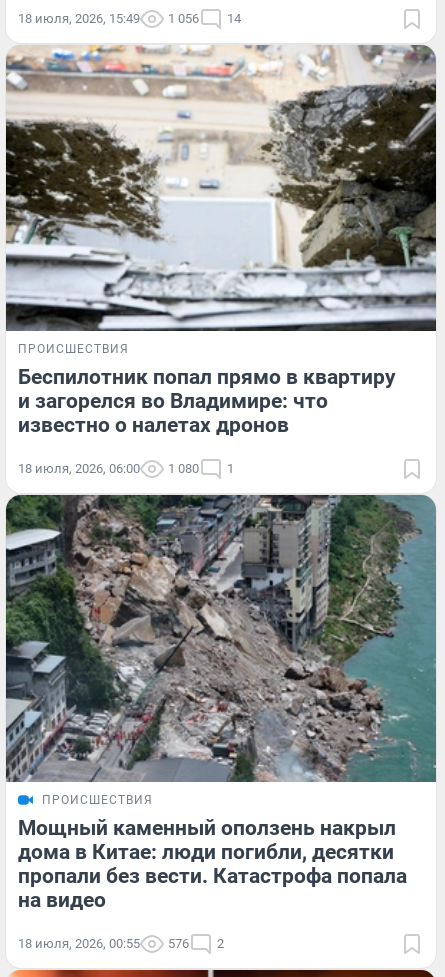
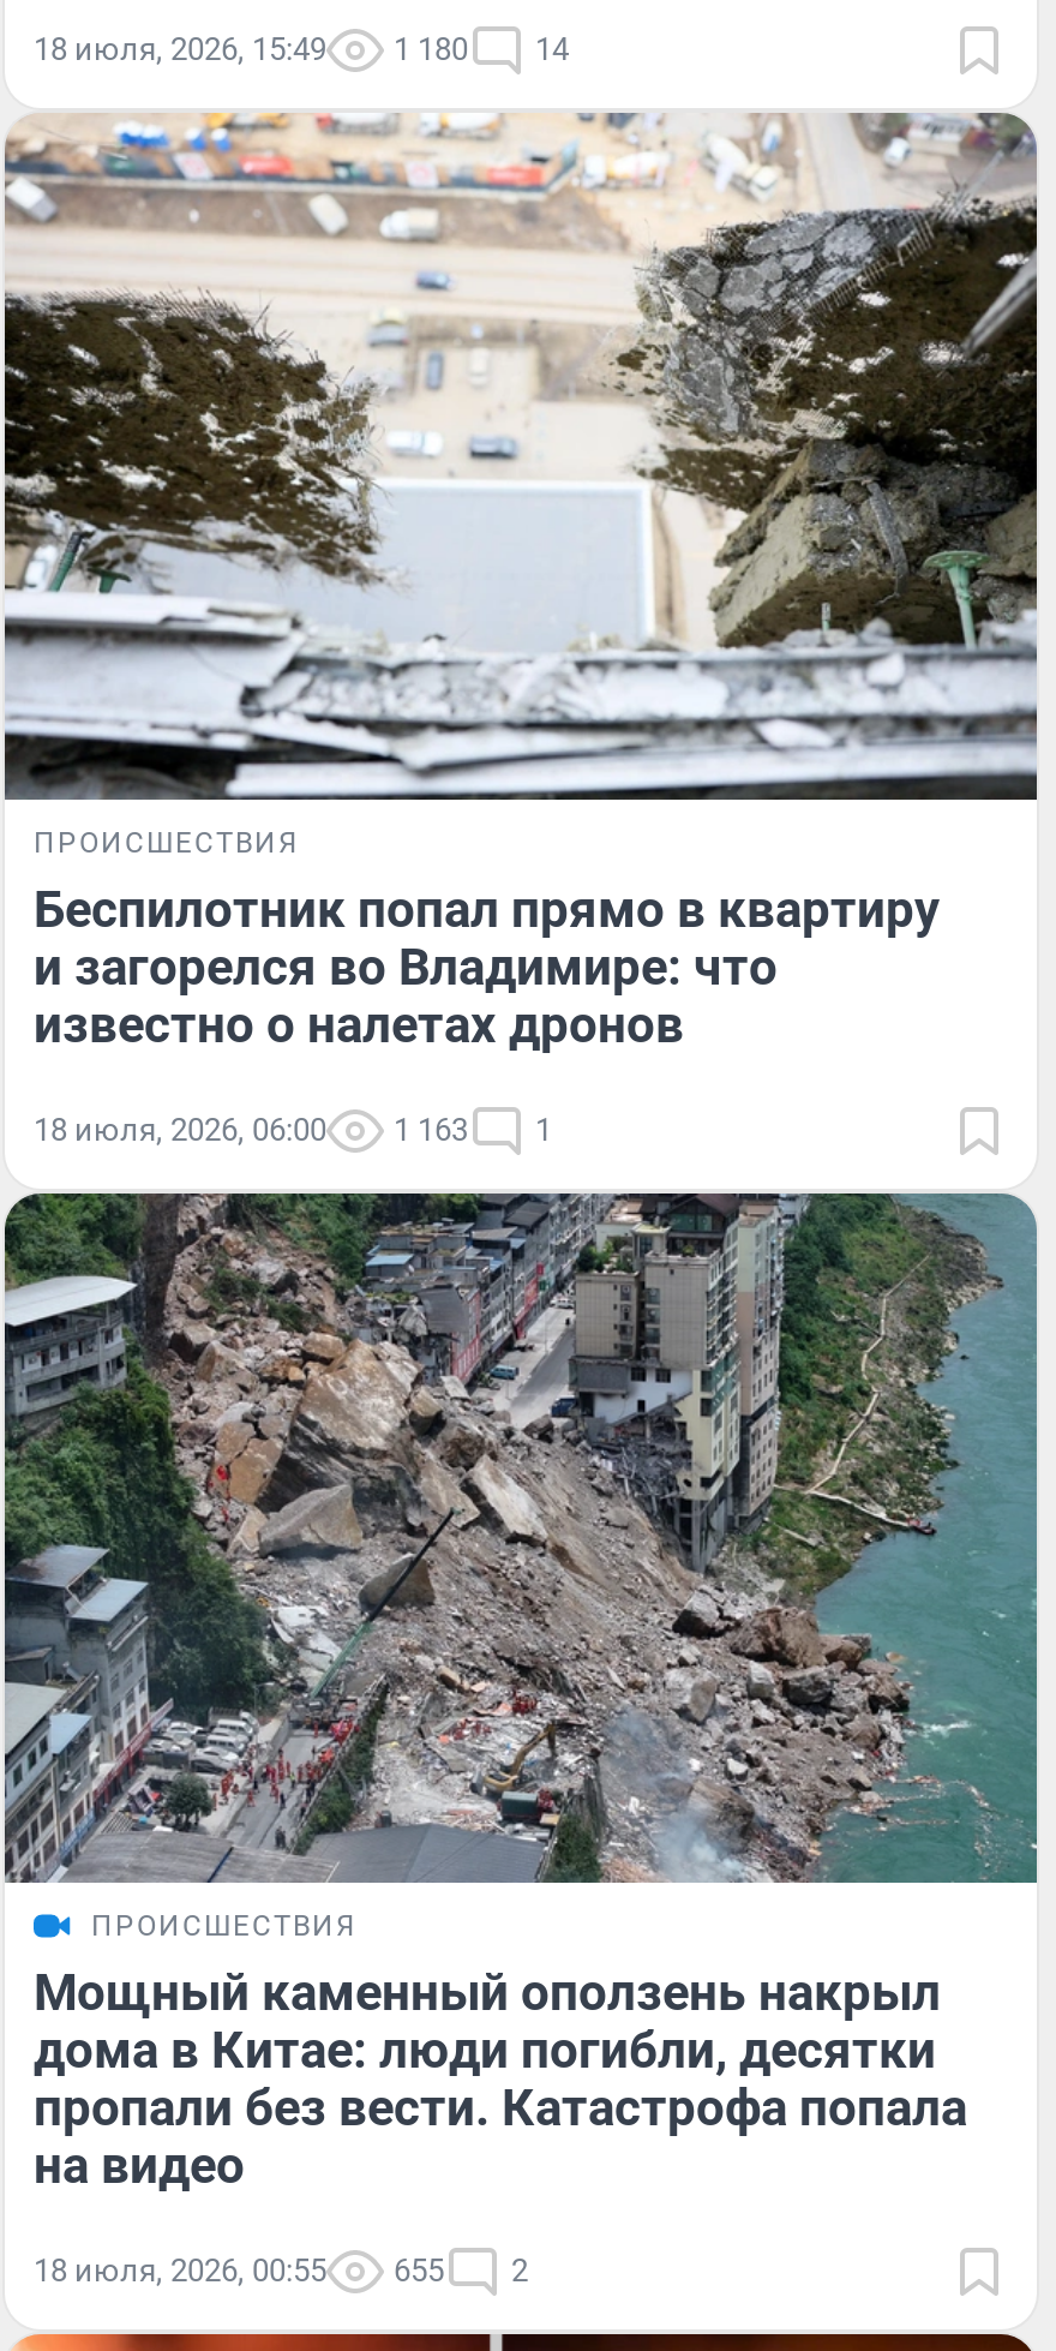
- 18 июля, 2026, 15:49 1 056 14
+ 18 июля, 2026, 15:49 1 180 14

- 18 июля, 2026, 06:00 1 080 1
+ 18 июля, 2026, 06:00 1 163 1

- 18 июля, 2026, 00:55 576 2
+ 18 июля, 2026, 00:55 655 2
